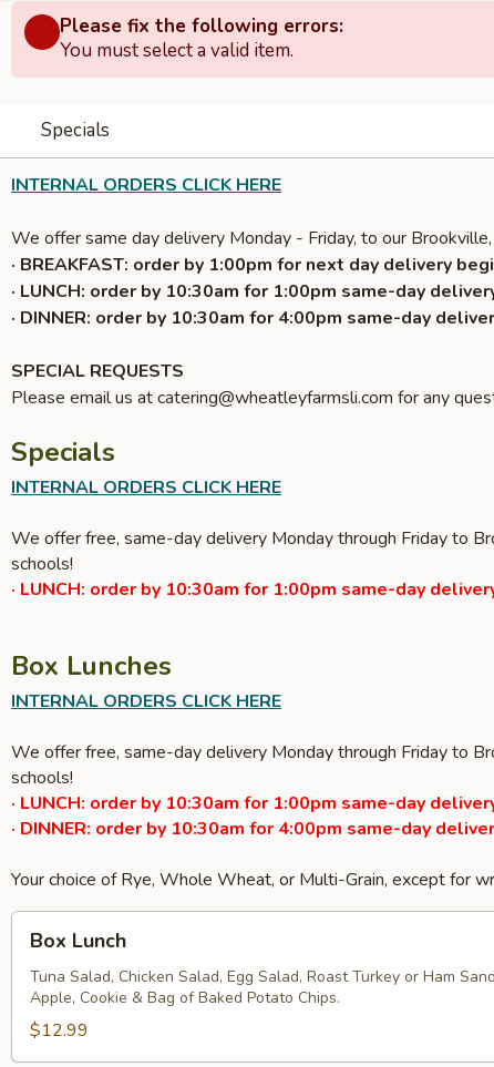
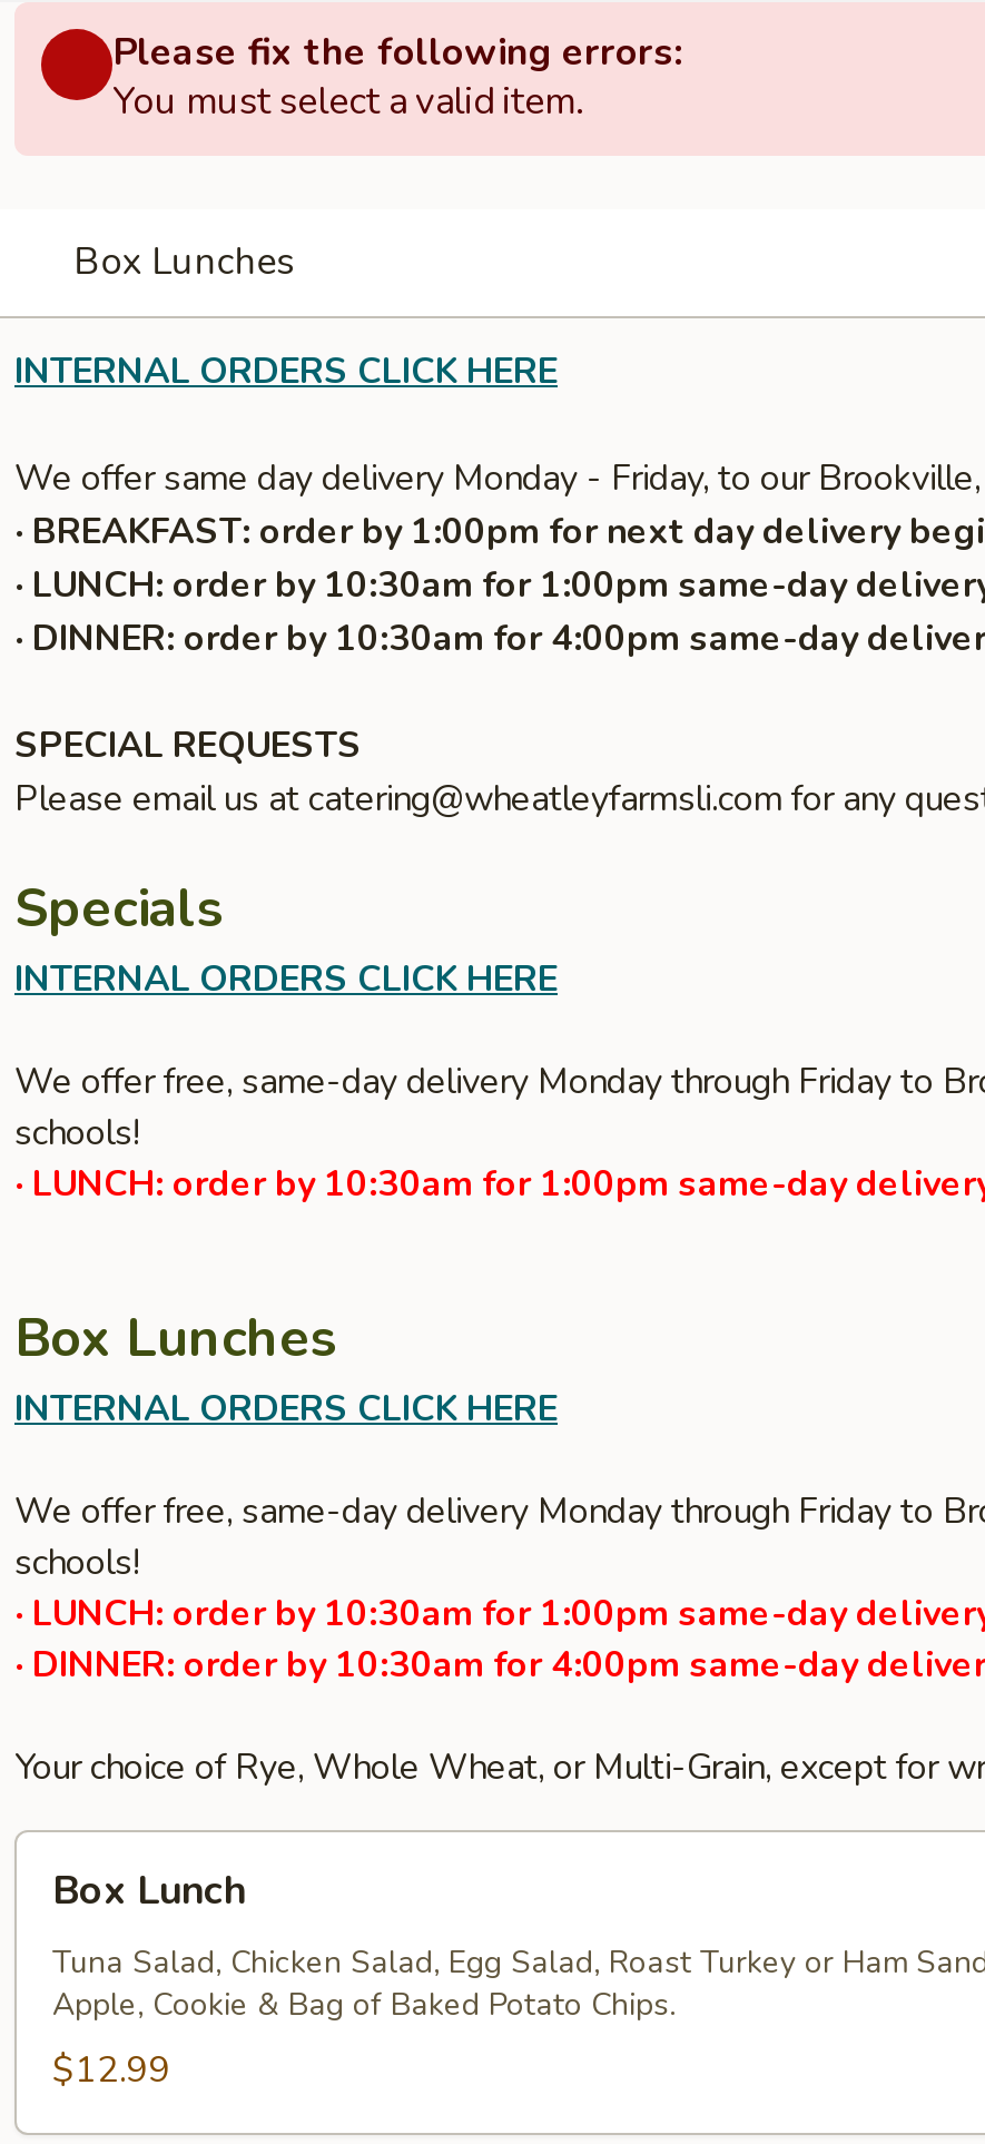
- Specials
+ Box Lunches
